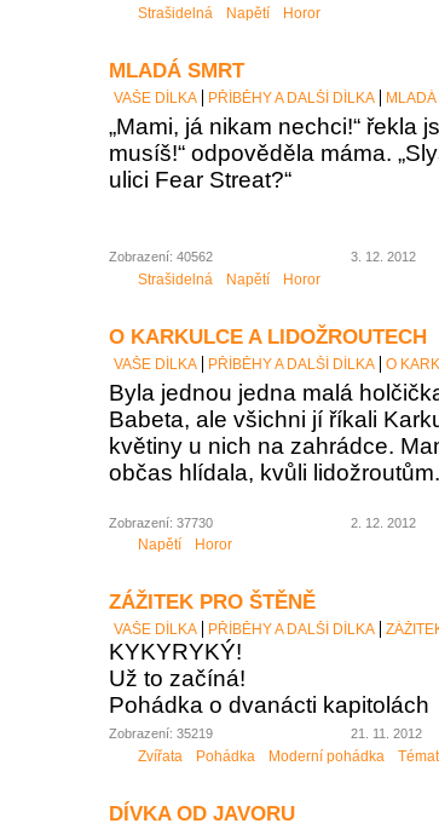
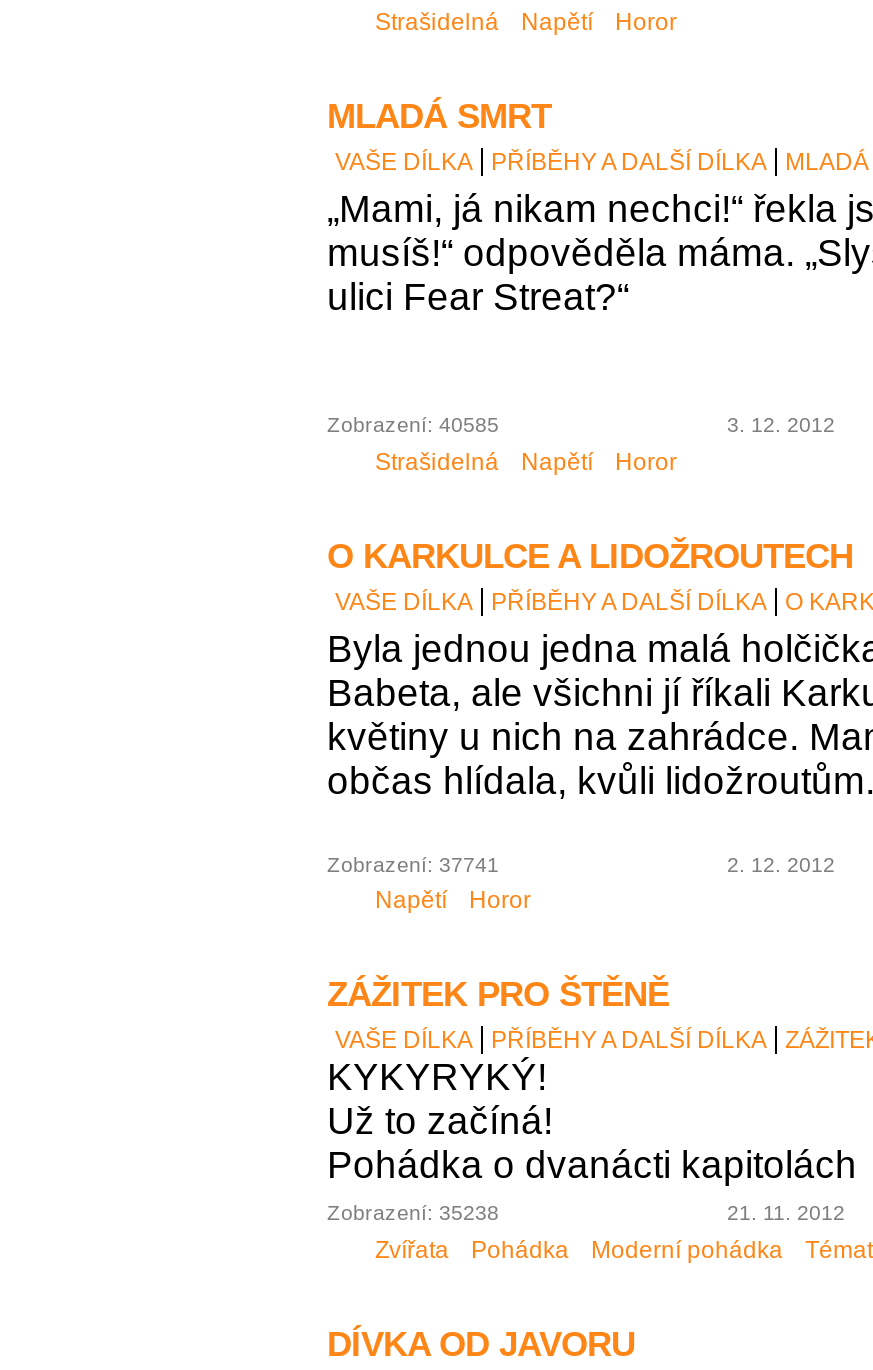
- Zobrazení: 40562
+ Zobrazení: 40585

- Zobrazení: 37730
+ Zobrazení: 37741

- Zobrazení: 35219
+ Zobrazení: 35238
